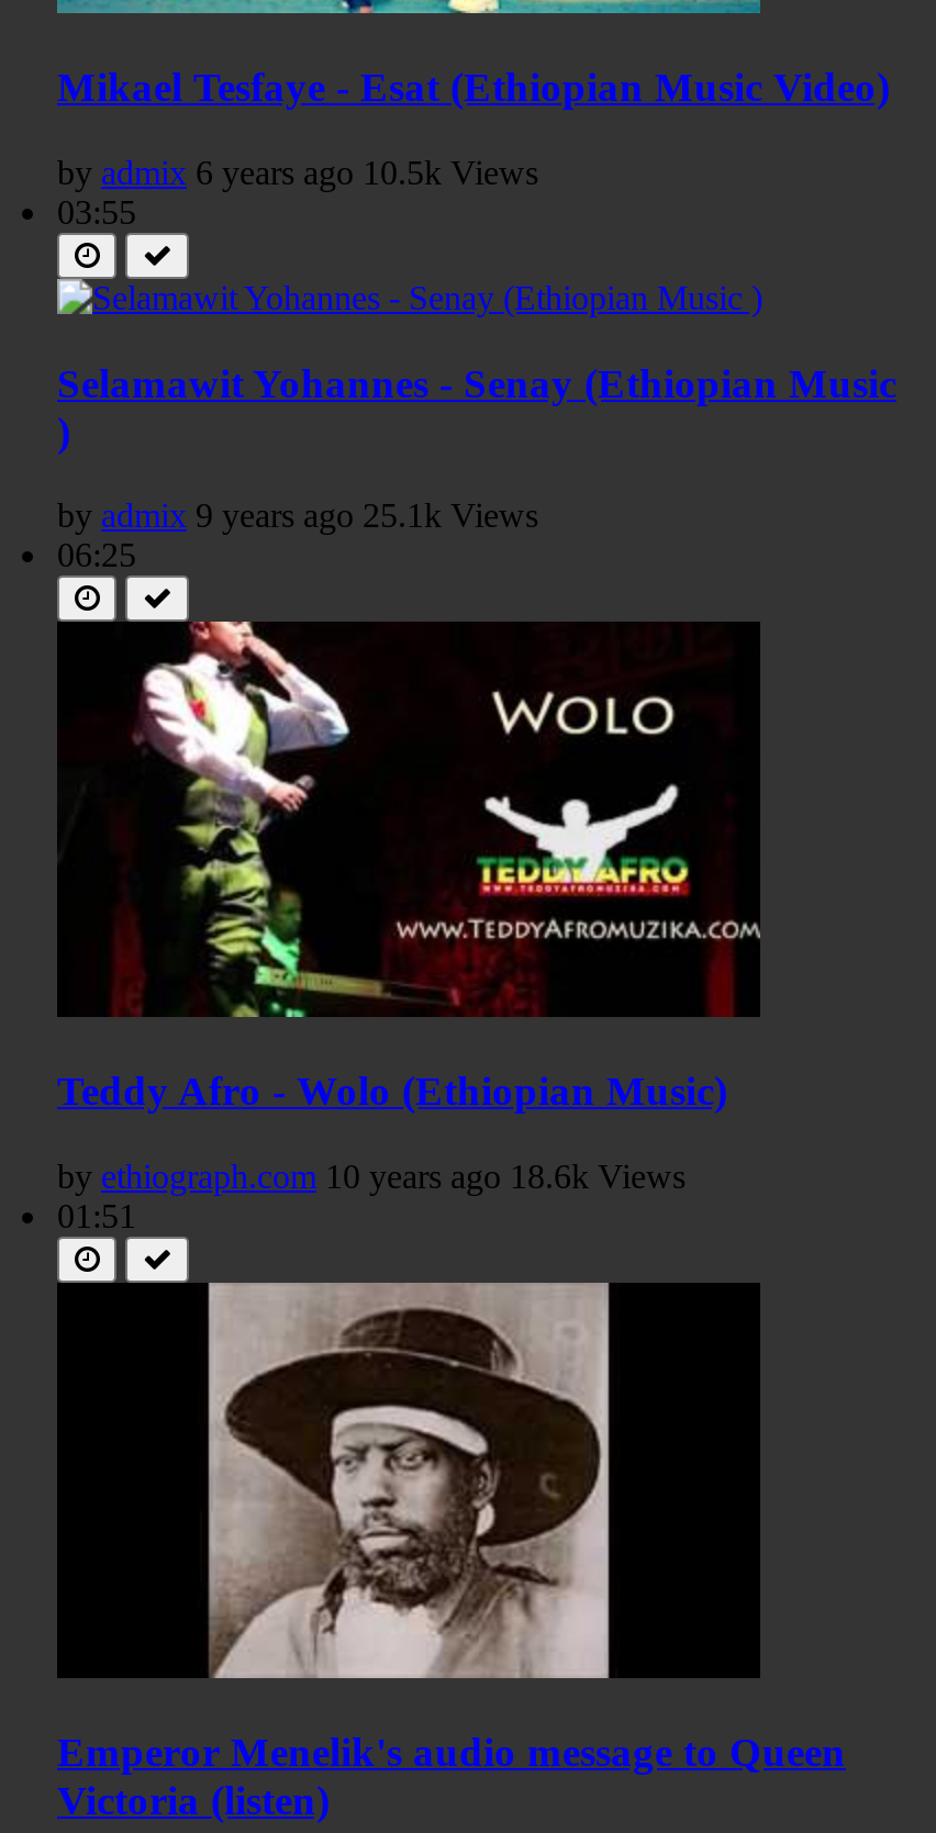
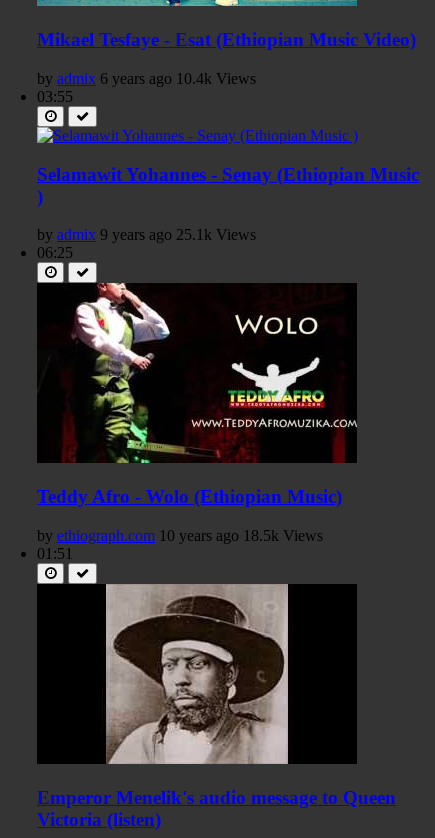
- by admix 6 years ago 10.5k Views
+ by admix 6 years ago 10.4k Views

- by ethiograph.com 10 years ago 18.6k Views
+ by ethiograph.com 10 years ago 18.5k Views
